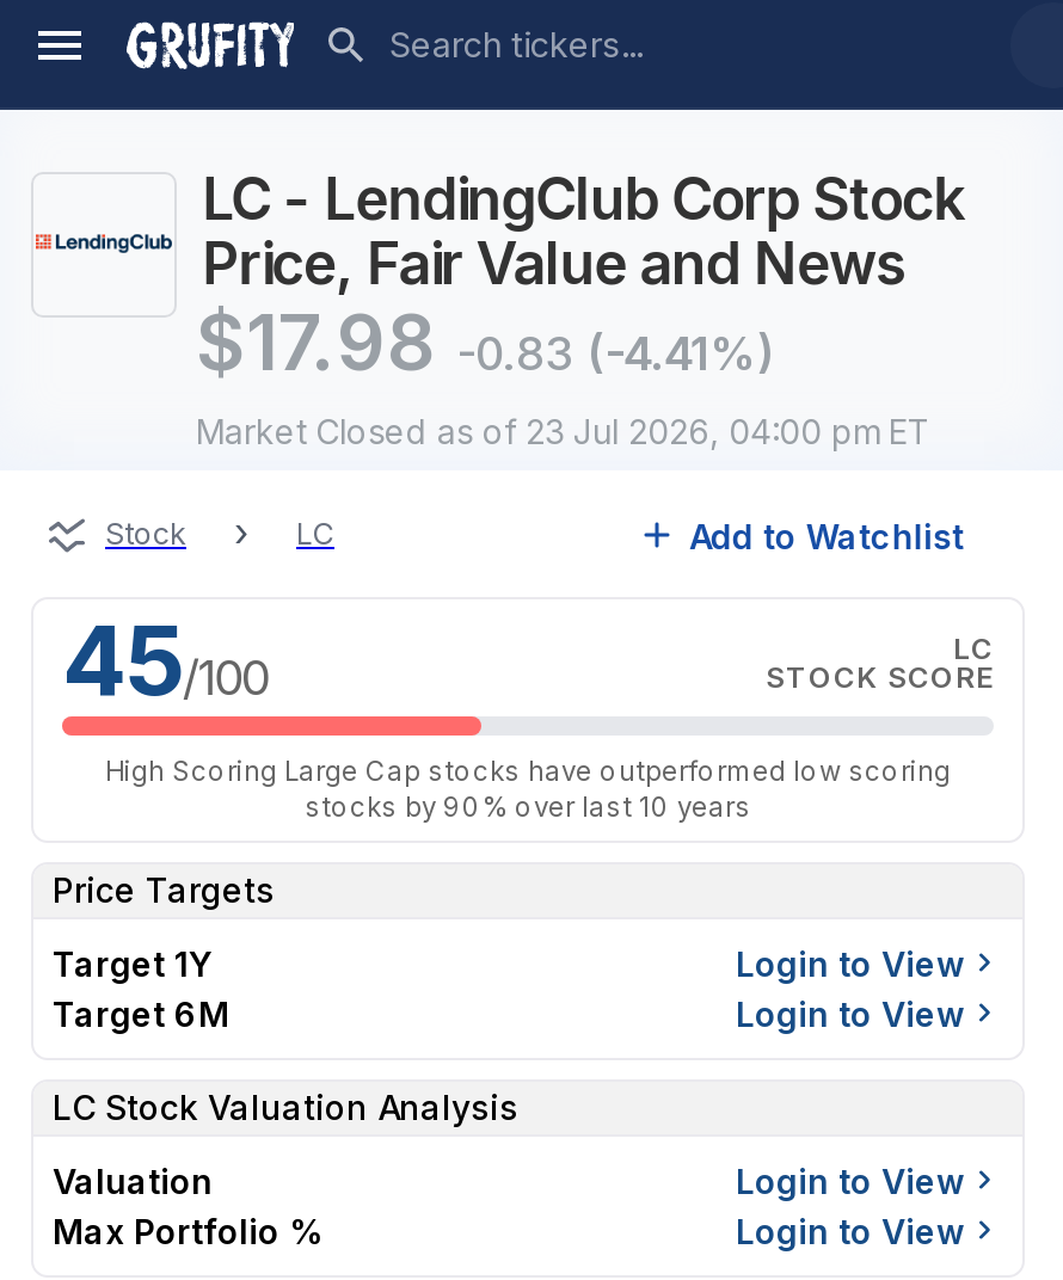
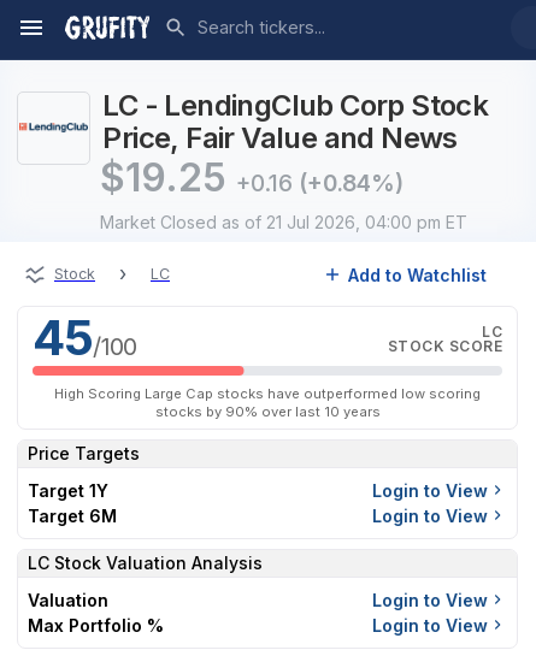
- $17.98 -0.83 (-4.41%)
+ $19.25 +0.16 (+0.84%)

- Market Closed as of 23 Jul 2026, 04:00 pm ET
+ Market Closed as of 21 Jul 2026, 04:00 pm ET
